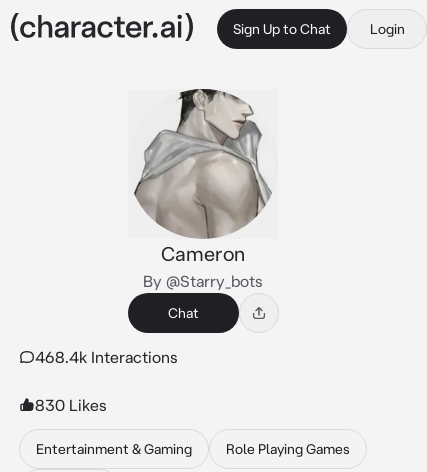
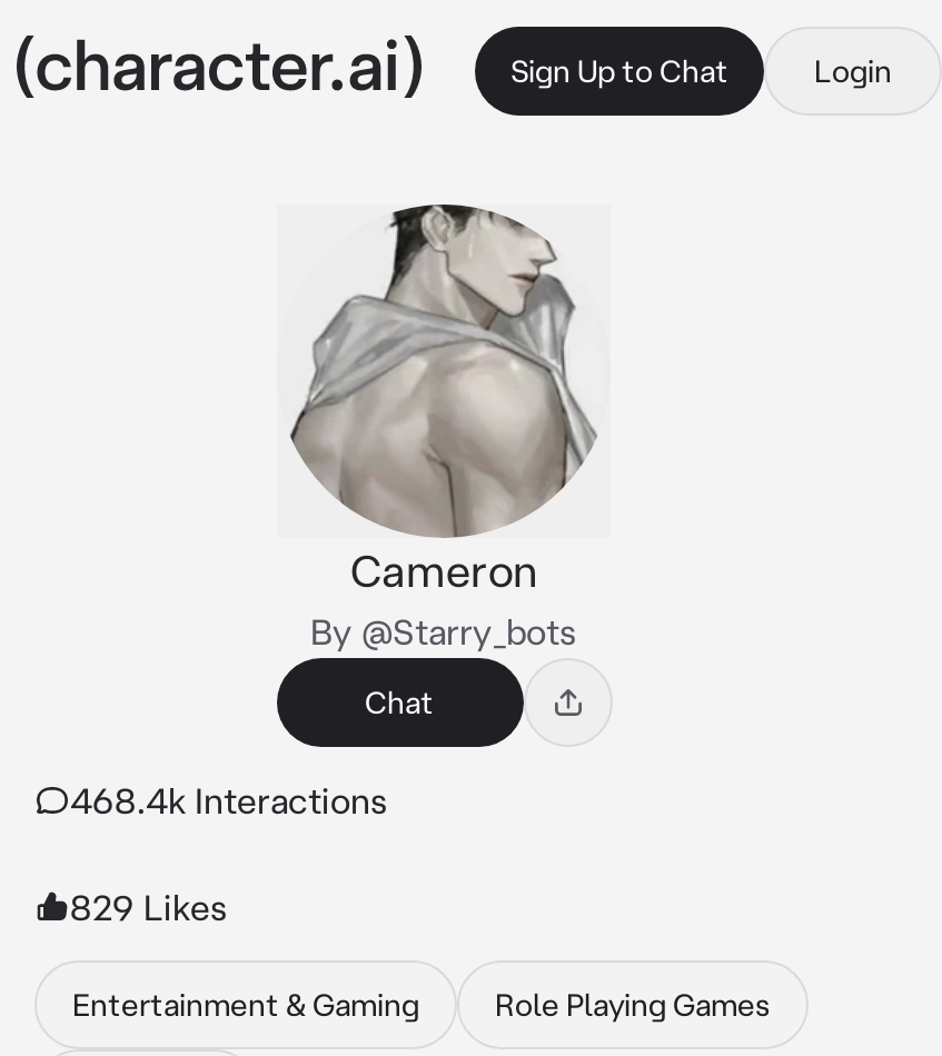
- 830 Likes
+ 829 Likes
